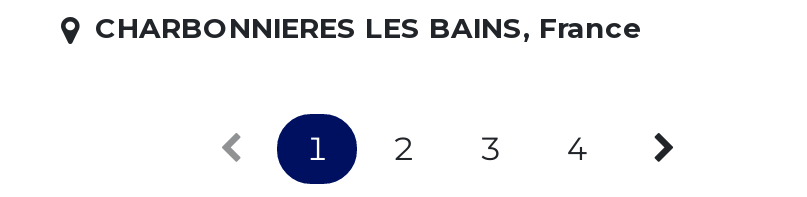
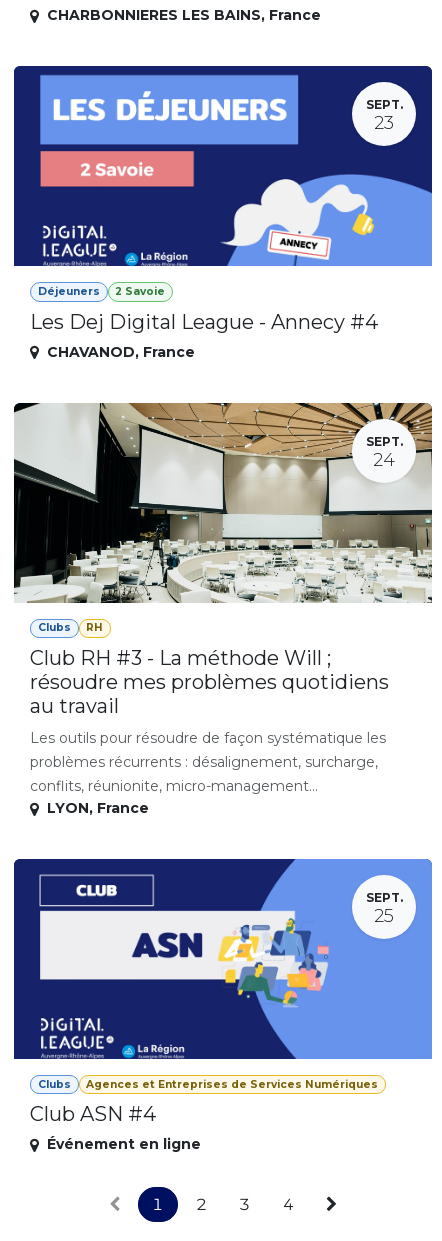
+ [image]
+ SEPT.
+ 23

+ [image]
+ SEPT.
+ 24

+ [image]
+ SEPT.
+ 25

+ Déjeuners
+ 2 Savoie
+ Les Dej Digital League - Annecy #4
+ CHAVANOD, France

+ Clubs
+ RH
+ Club RH #3 - La méthode Will ;
+ résoudre mes problèmes quotidiens
+ au travail
+ Les outils pour résoudre de façon systématique les
+ problèmes récurrents : désalignement, surcharge,
+ conflits, réunionite, micro-management...
+ LYON, France

+ Clubs
+ Agences et Entreprises de Services Numériques
+ Club ASN #4
+ Événement en ligne
